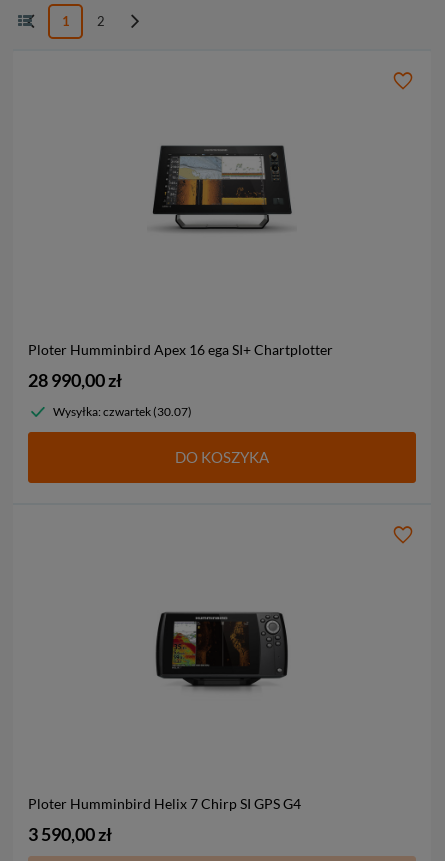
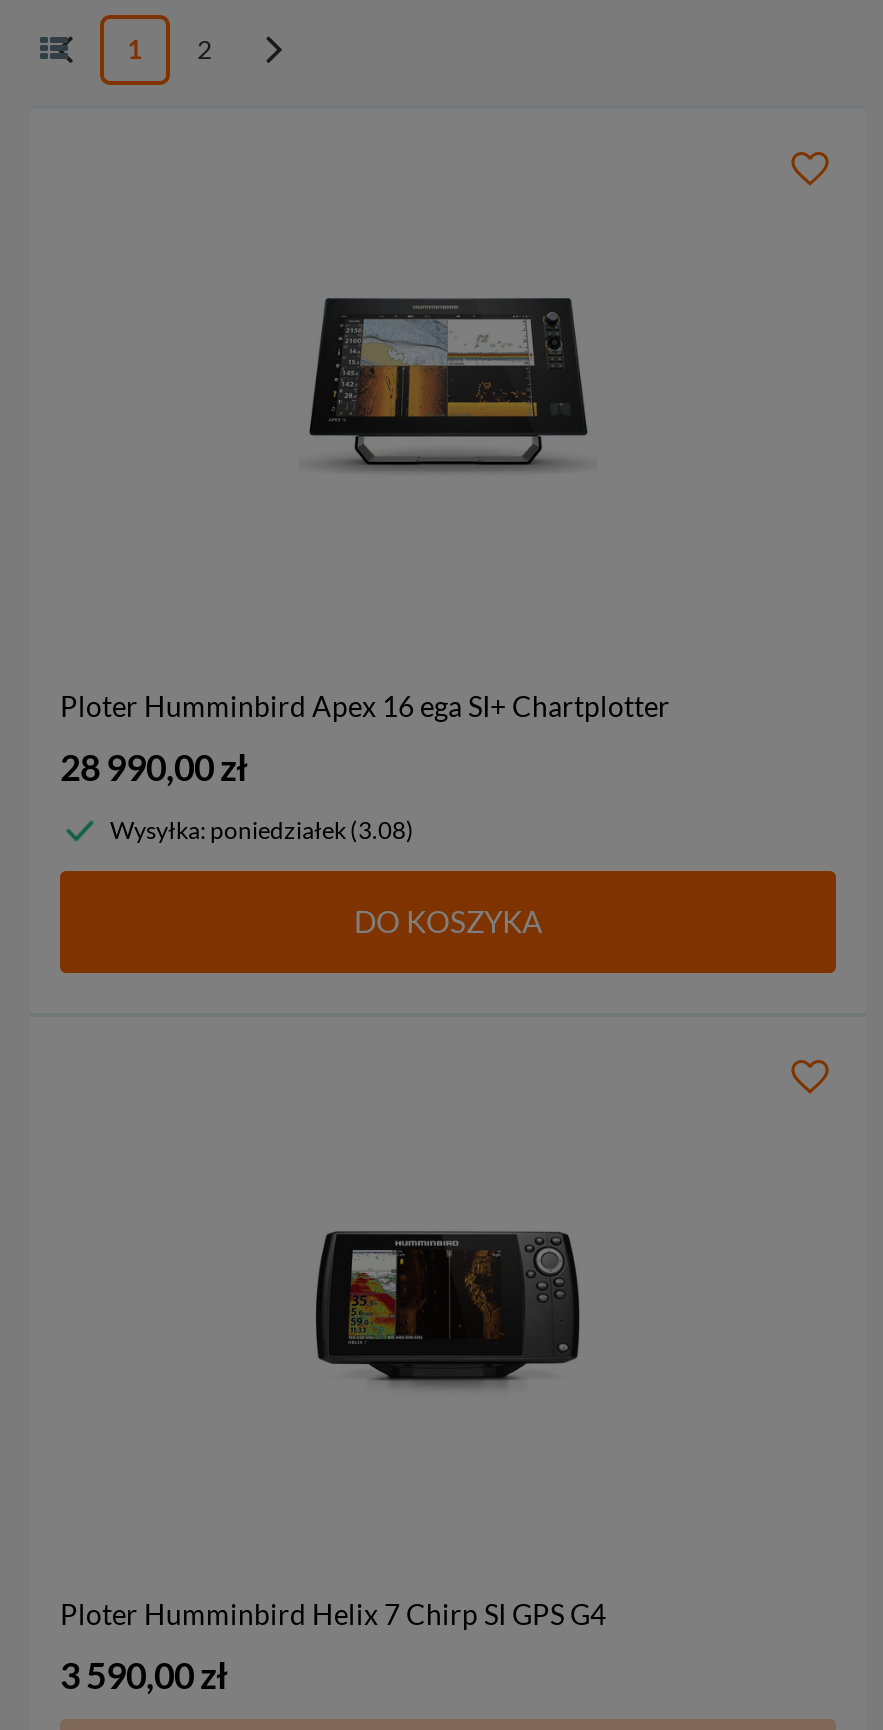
- Wysyłka: czwartek (30.07)
+ Wysyłka: poniedziałek (3.08)
